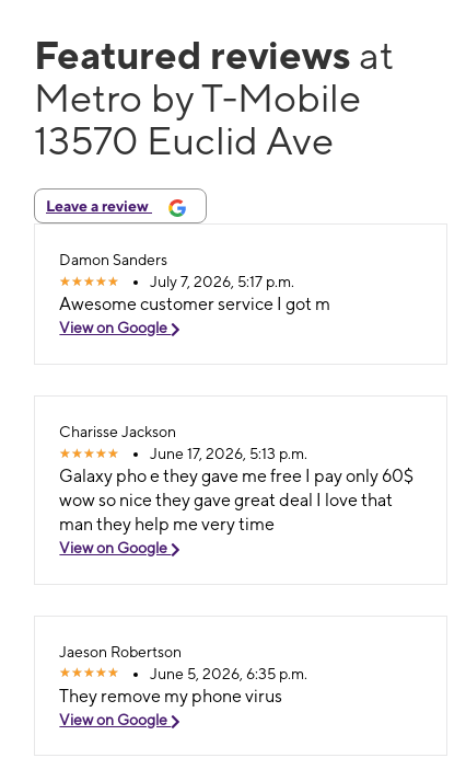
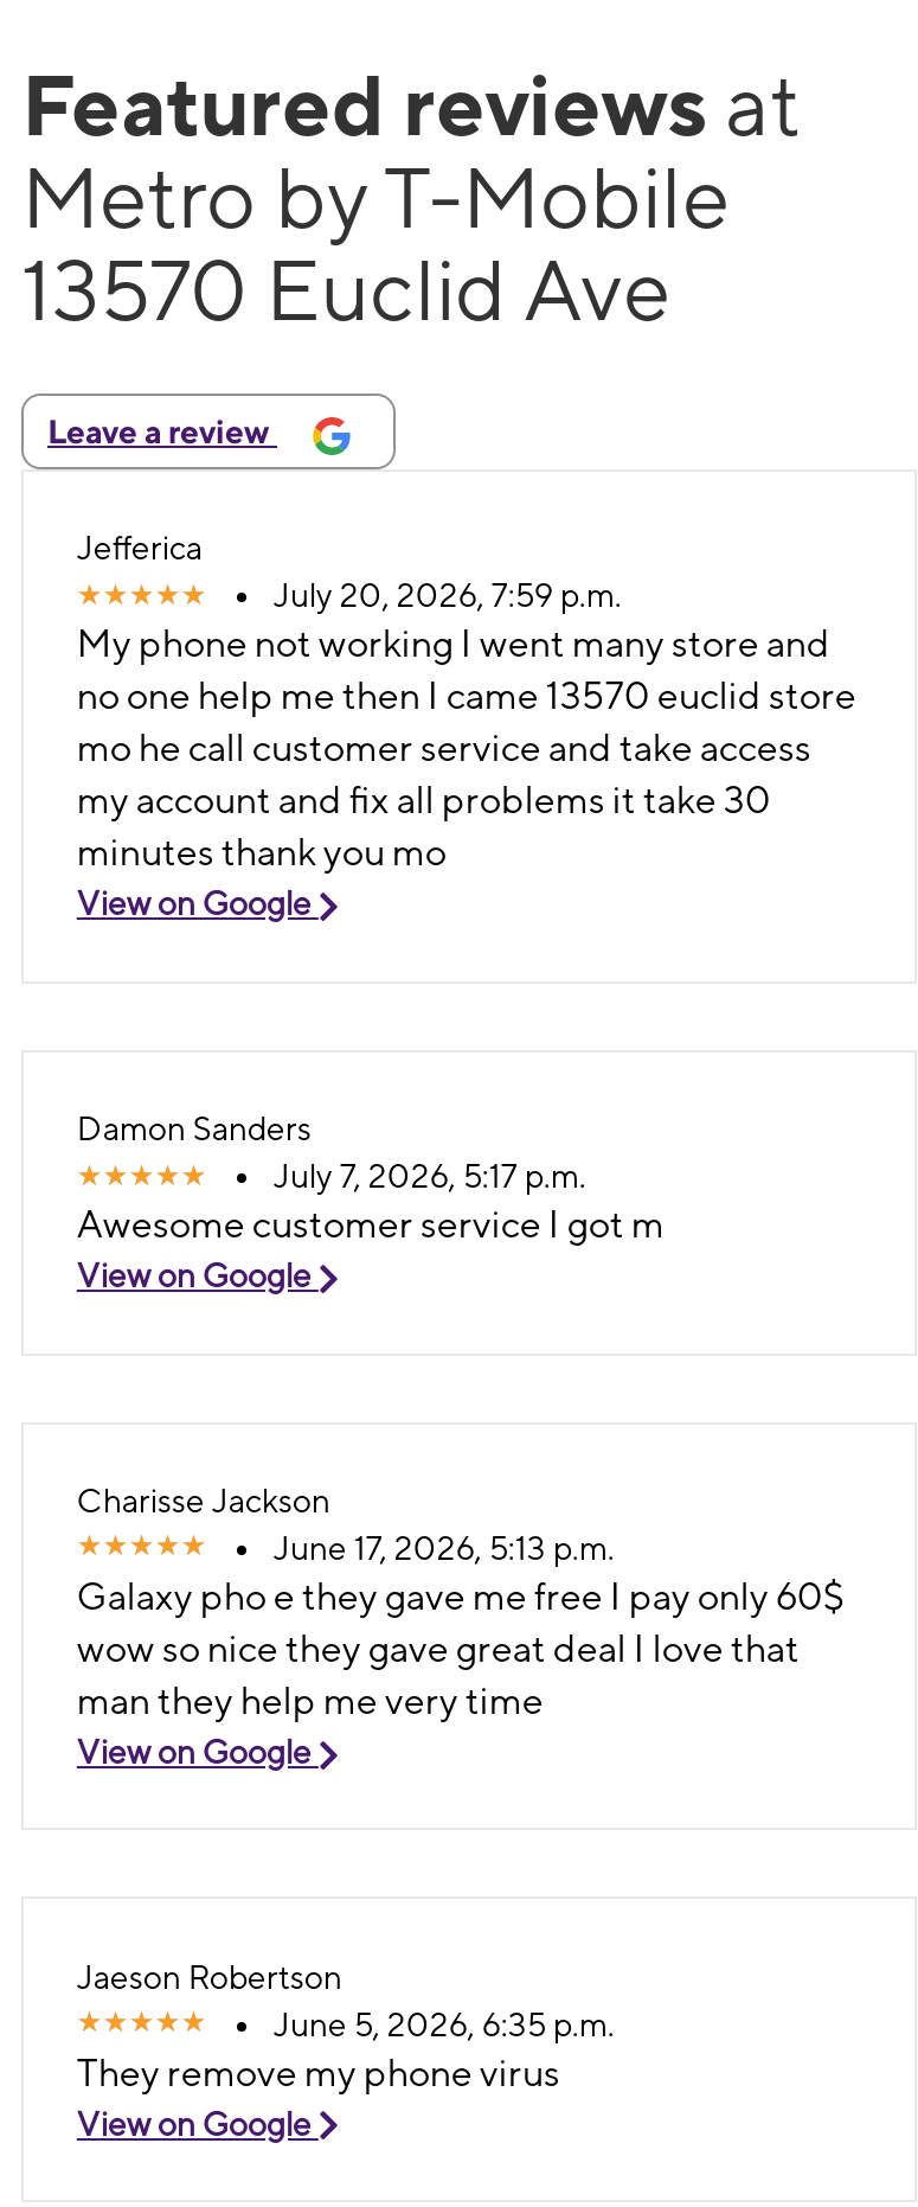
+ Jefferica
+ July 20, 2026, 7:59 p.m.
+ My phone not working I went many store and
+ no one help me then I came 13570 euclid store
+ mo he call customer service and take access
+ my account and fix all problems it take 30
+ minutes thank you mo
+ View on Google
